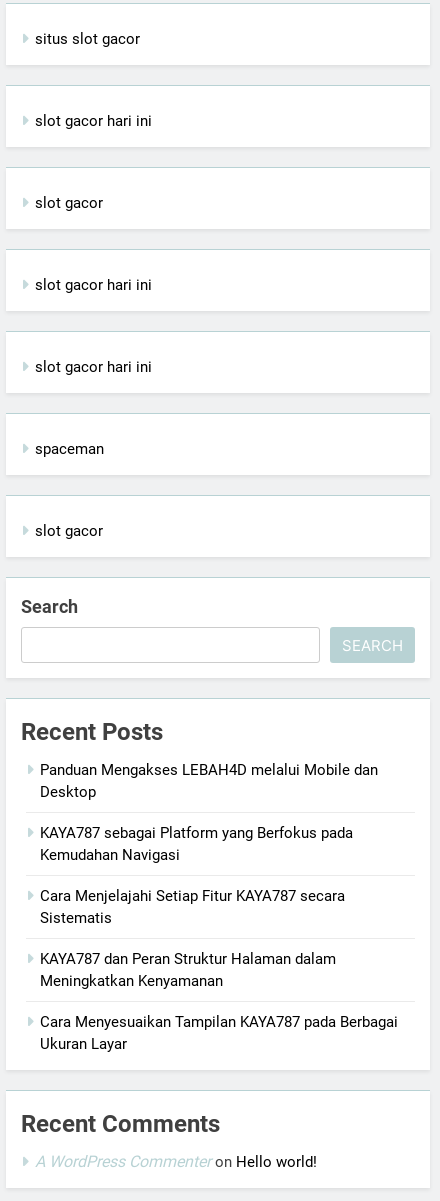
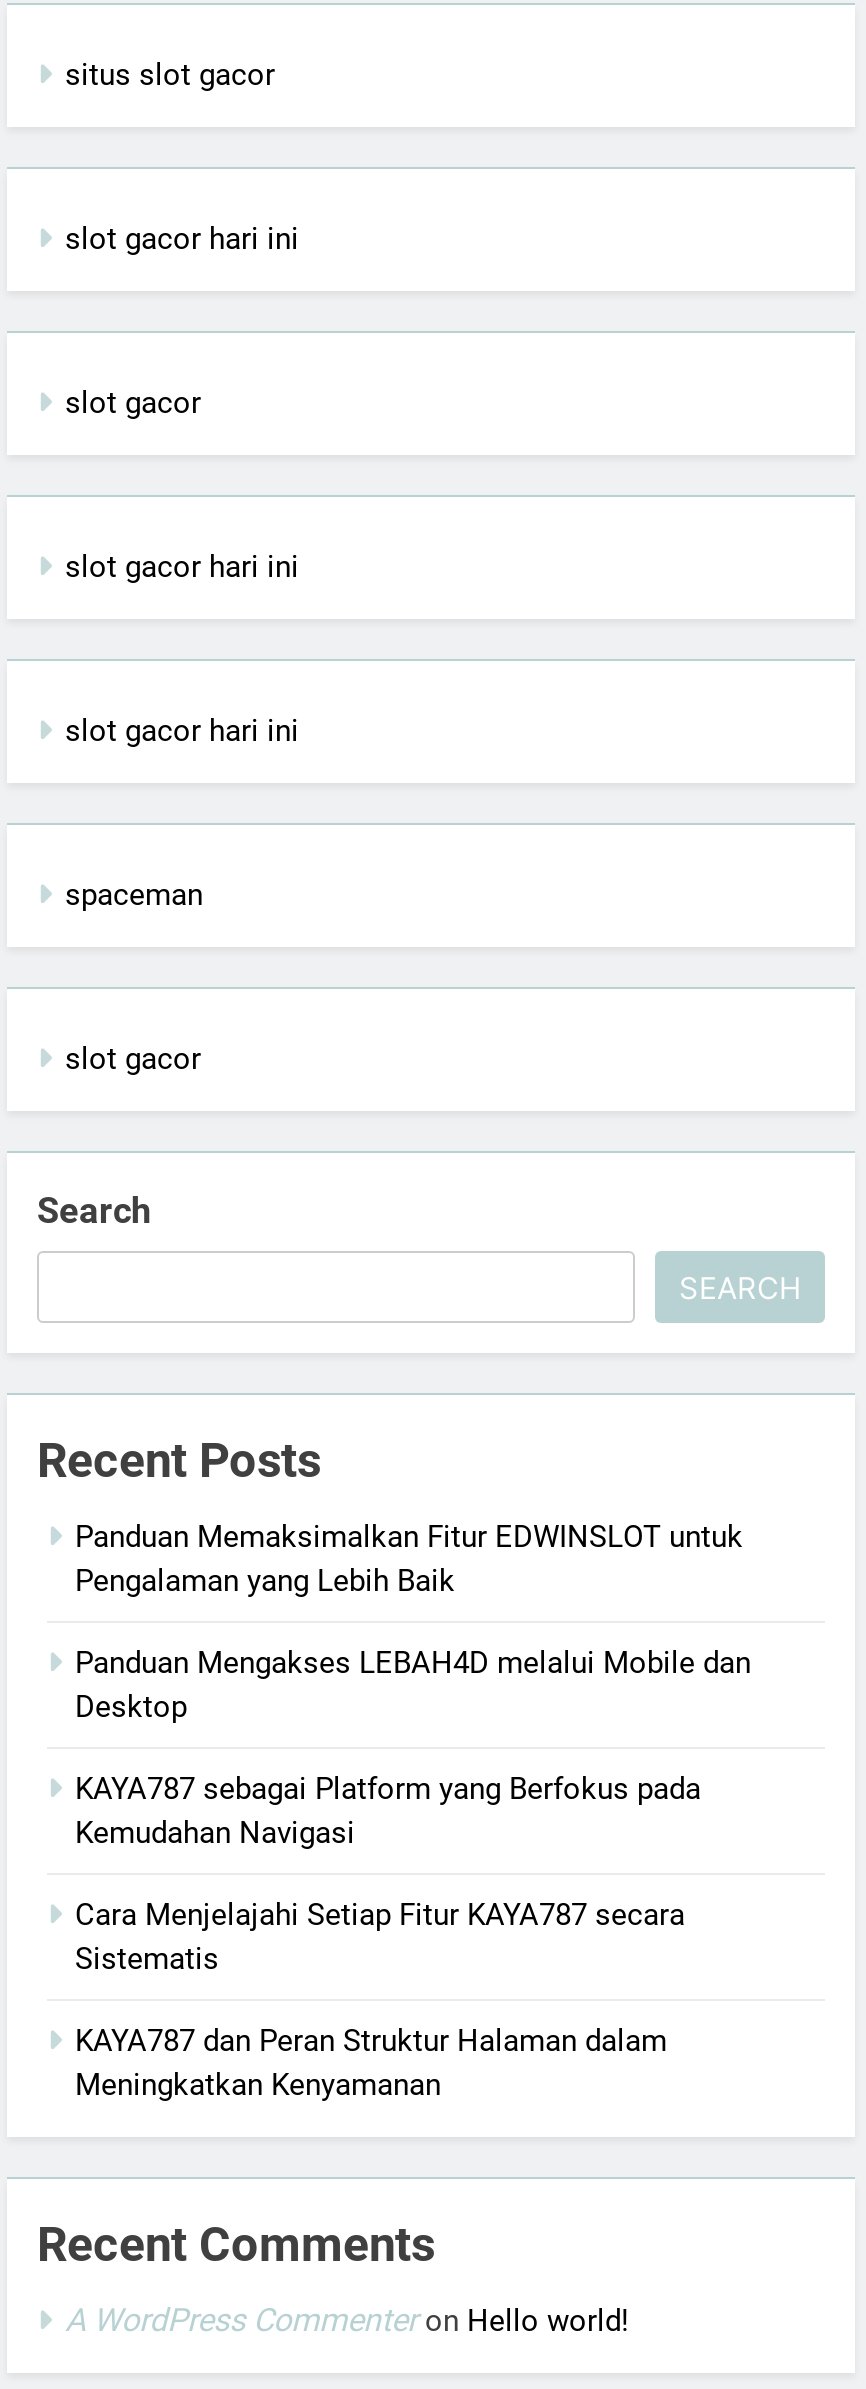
+ Panduan Memaksimalkan Fitur EDWINSLOT untuk
+ Pengalaman yang Lebih Baik

moved down: Panduan Mengakses LEBAH4D melalui Mobile dan | Desktop | KAYA787 sebagai Platform yang Berfokus pada | Kemudahan Navigasi | Cara Menjelajahi Setiap Fitur KAYA787 secara | Sistematis | KAYA787 dan Peran Struktur Halaman dalam | Meningkatkan Kenyamanan

- Cara Menyesuaikan Tampilan KAYA787 pada Berbagai
- Ukuran Layar
